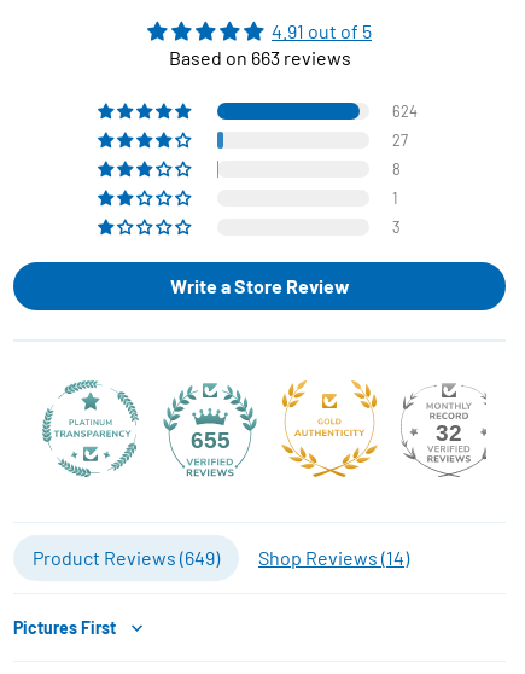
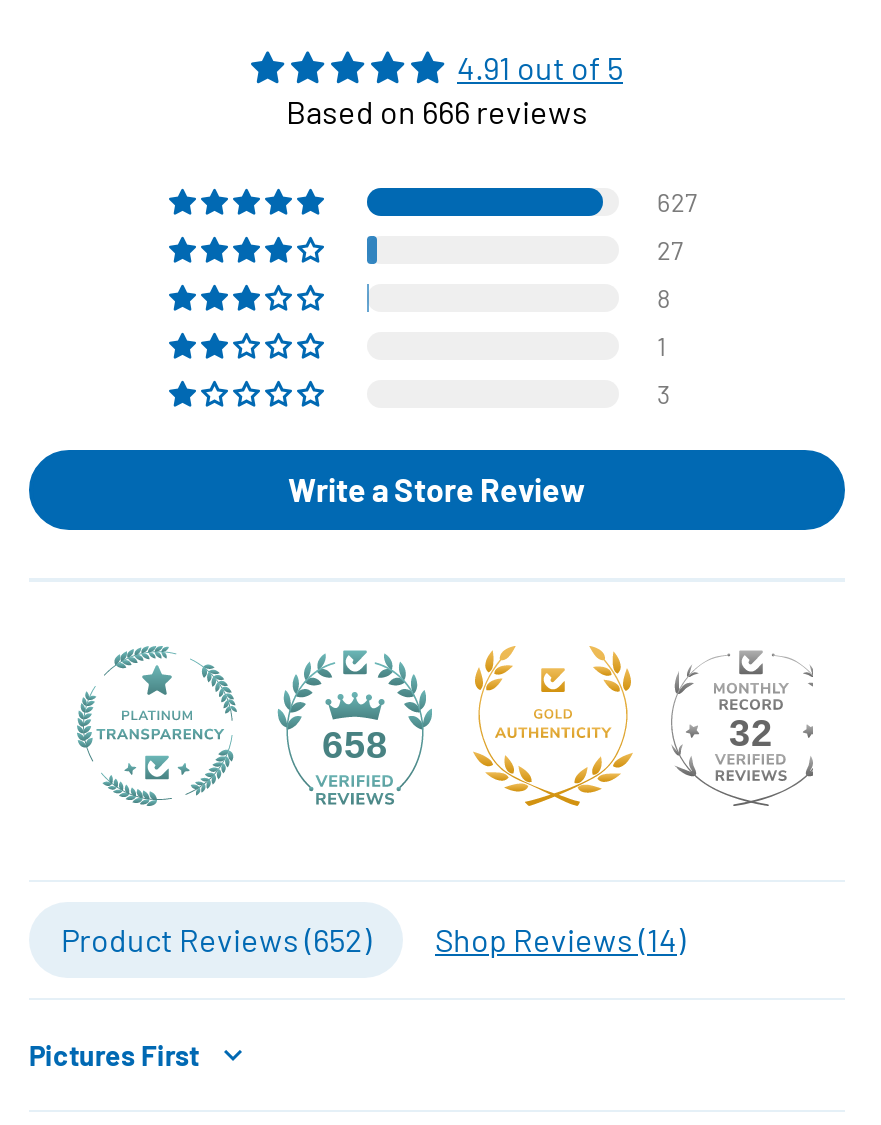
- Based on 663 reviews
+ Based on 666 reviews

- 624
+ 627

- 655
+ 658

- Product Reviews (649)
+ Product Reviews (652)
